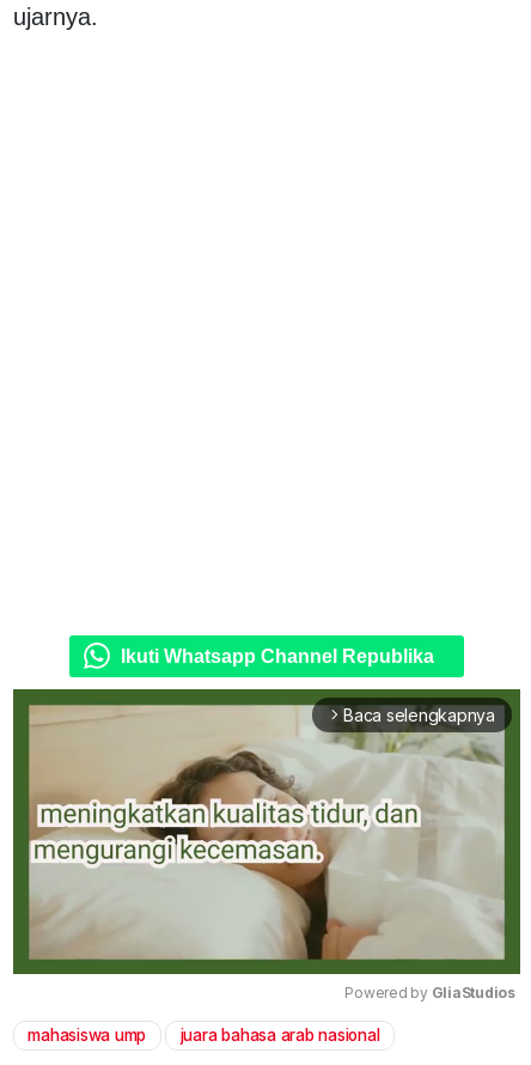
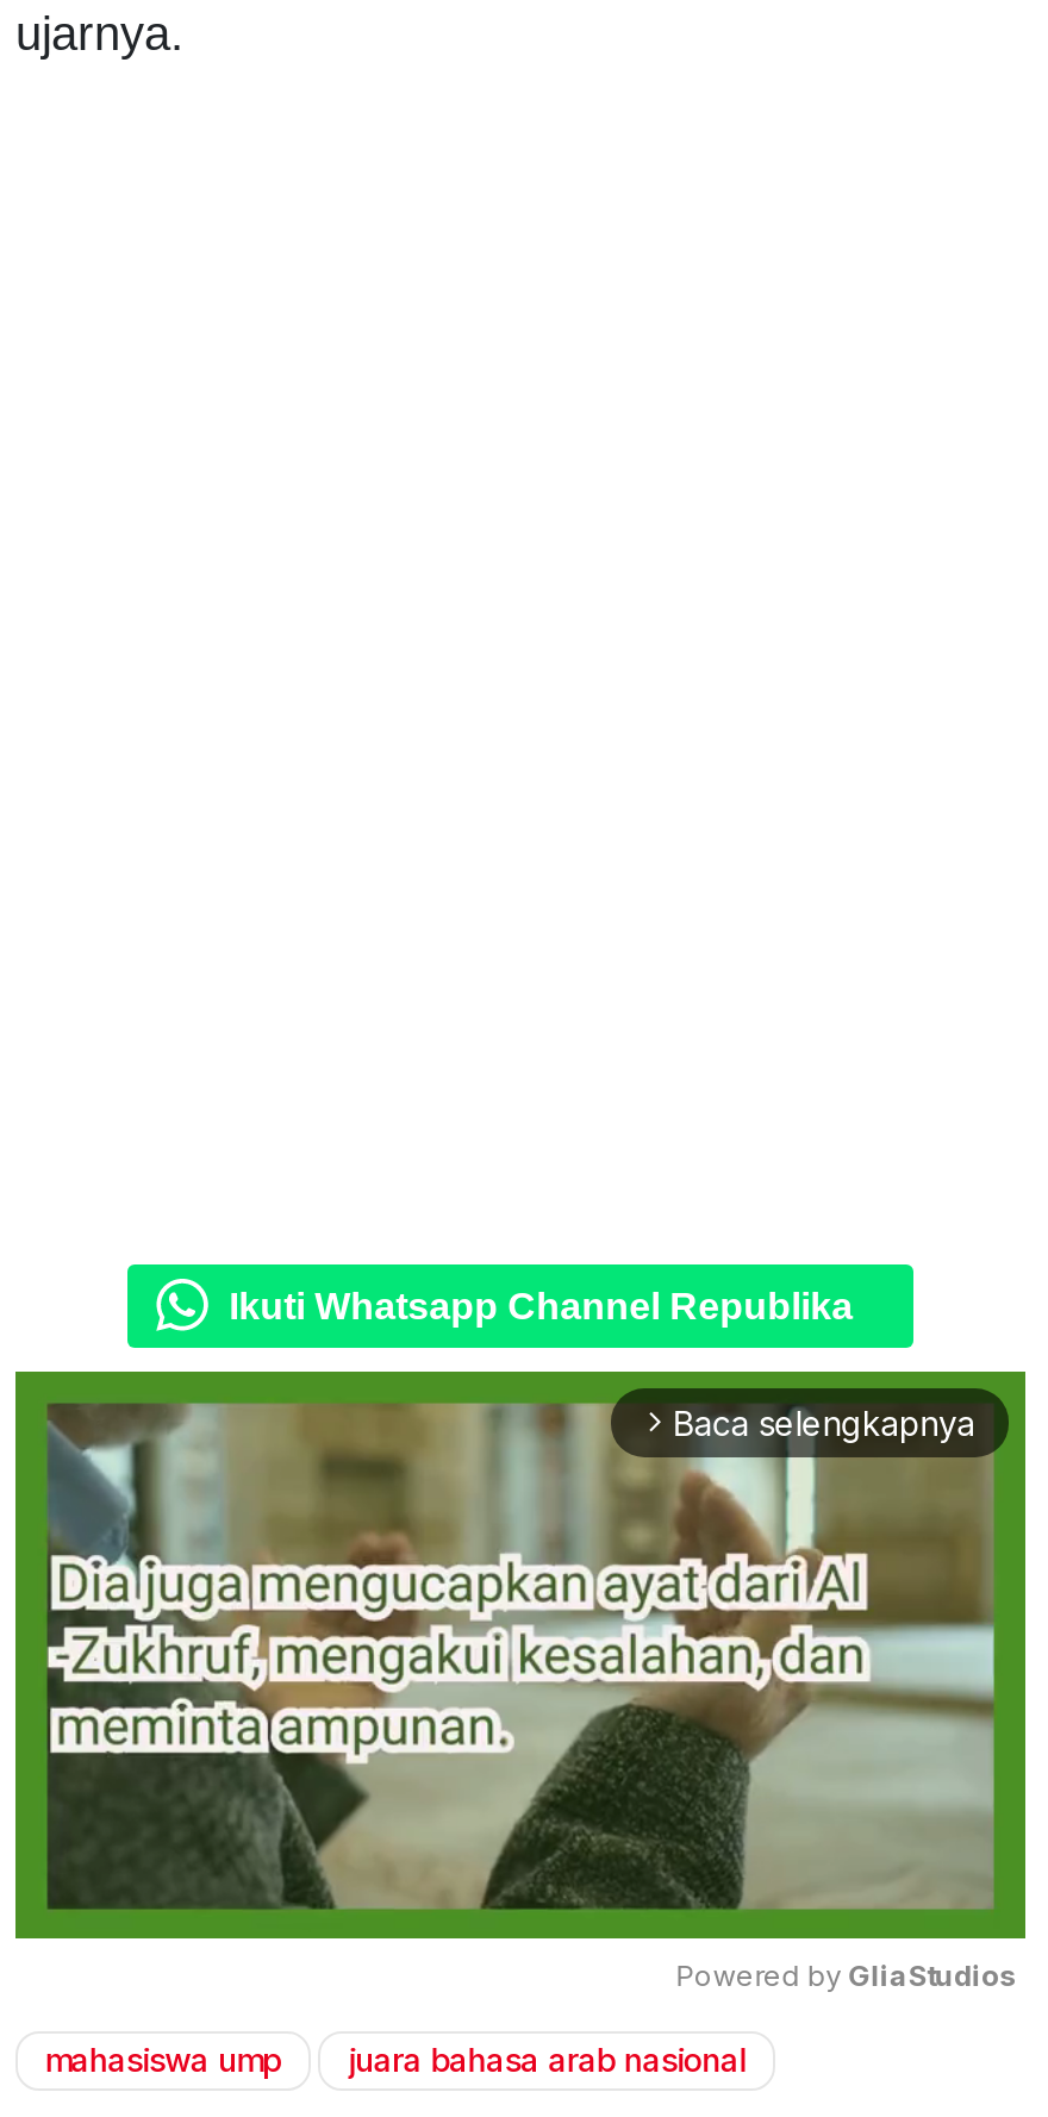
- [image]
+ [image]
